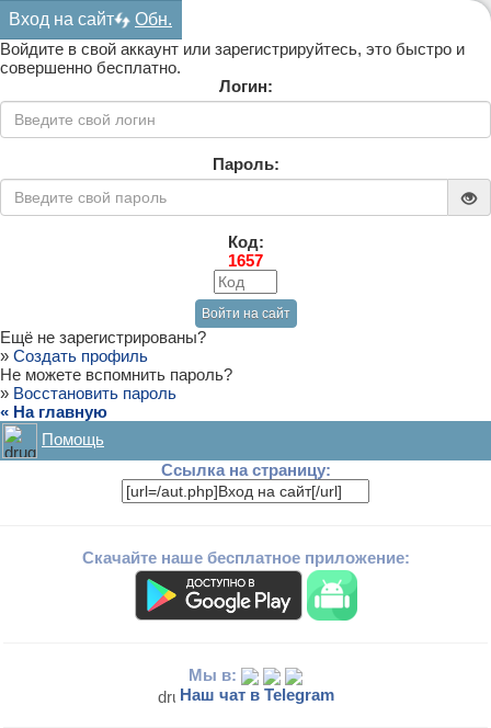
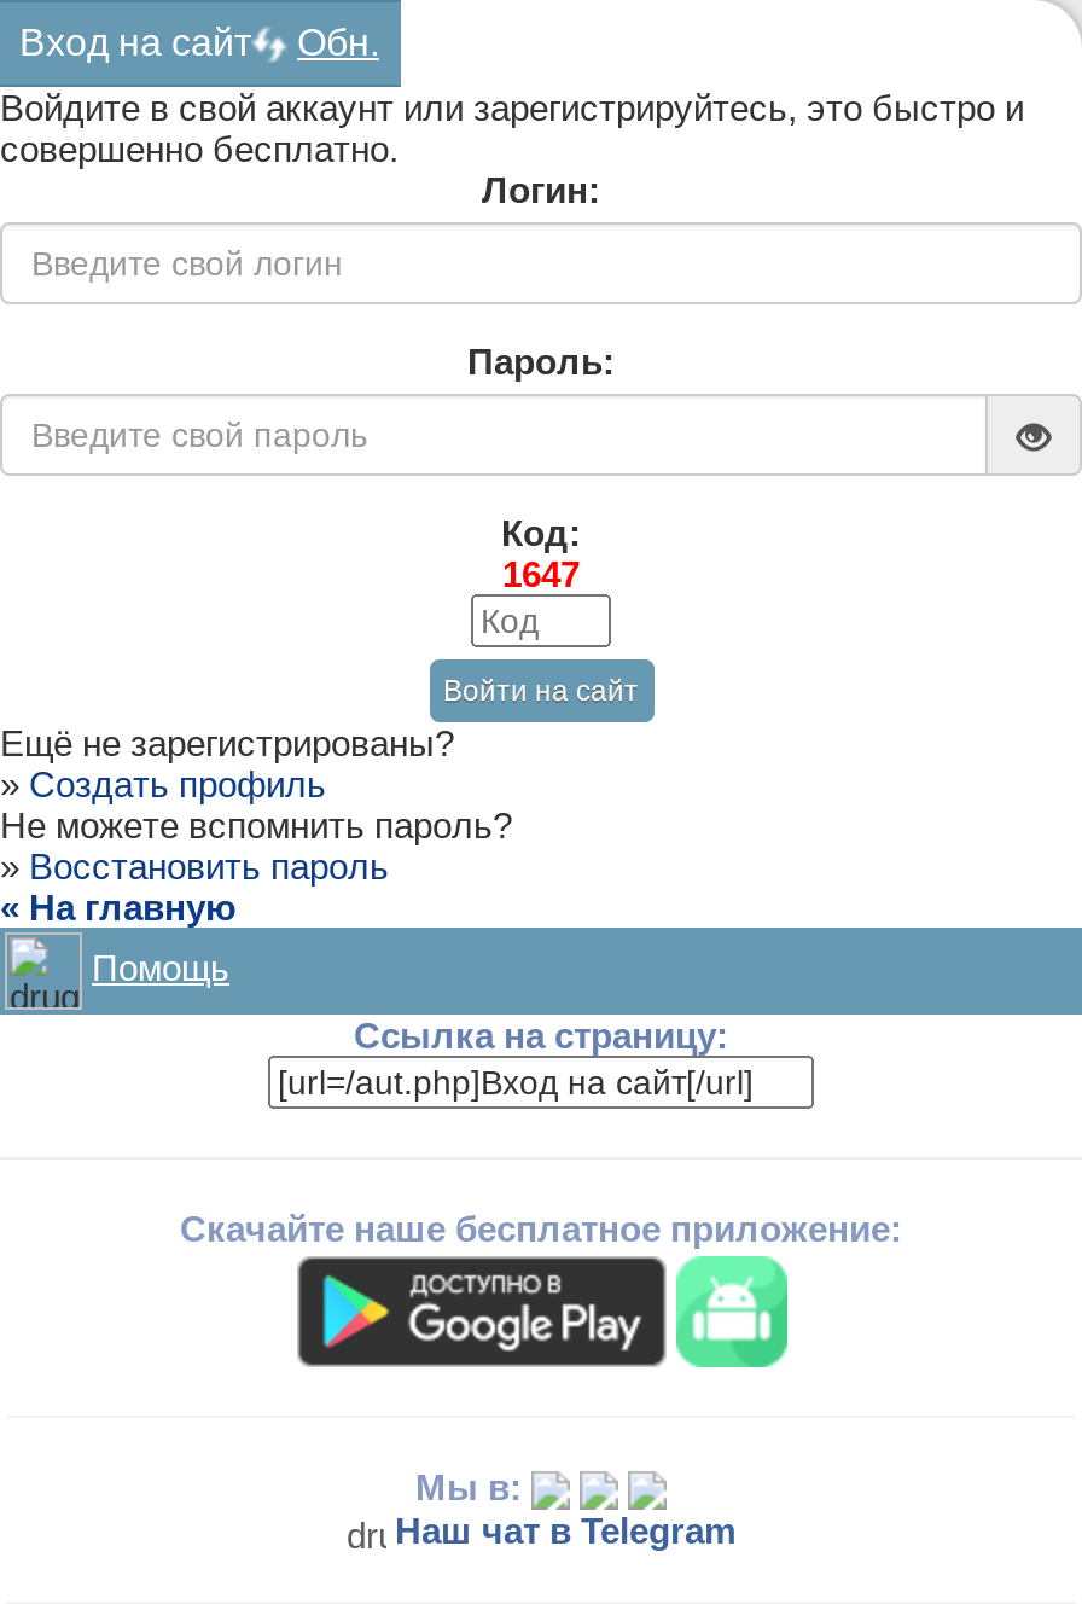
- 1657
+ 1647
